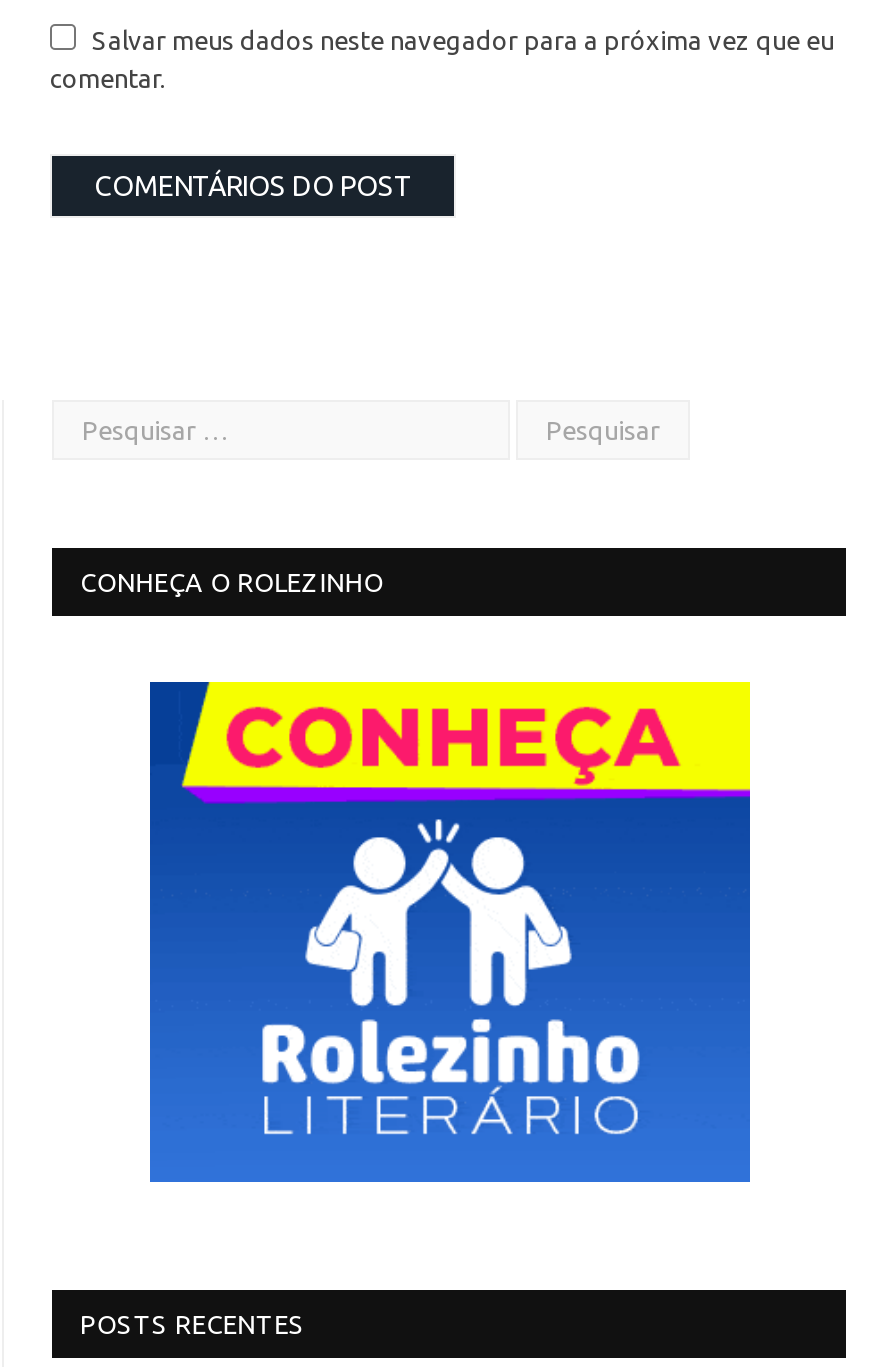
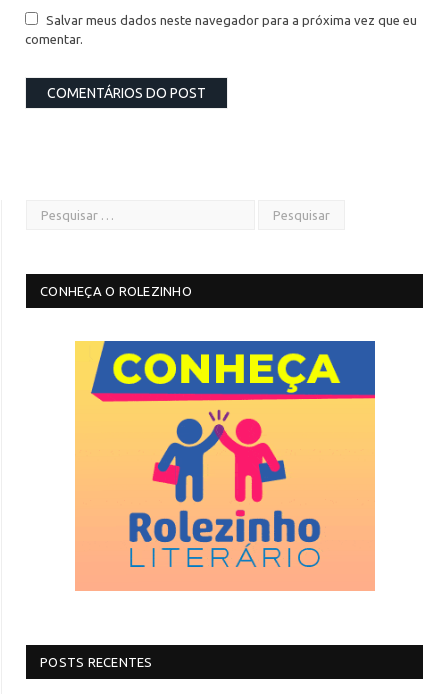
- [image]
+ [image]
